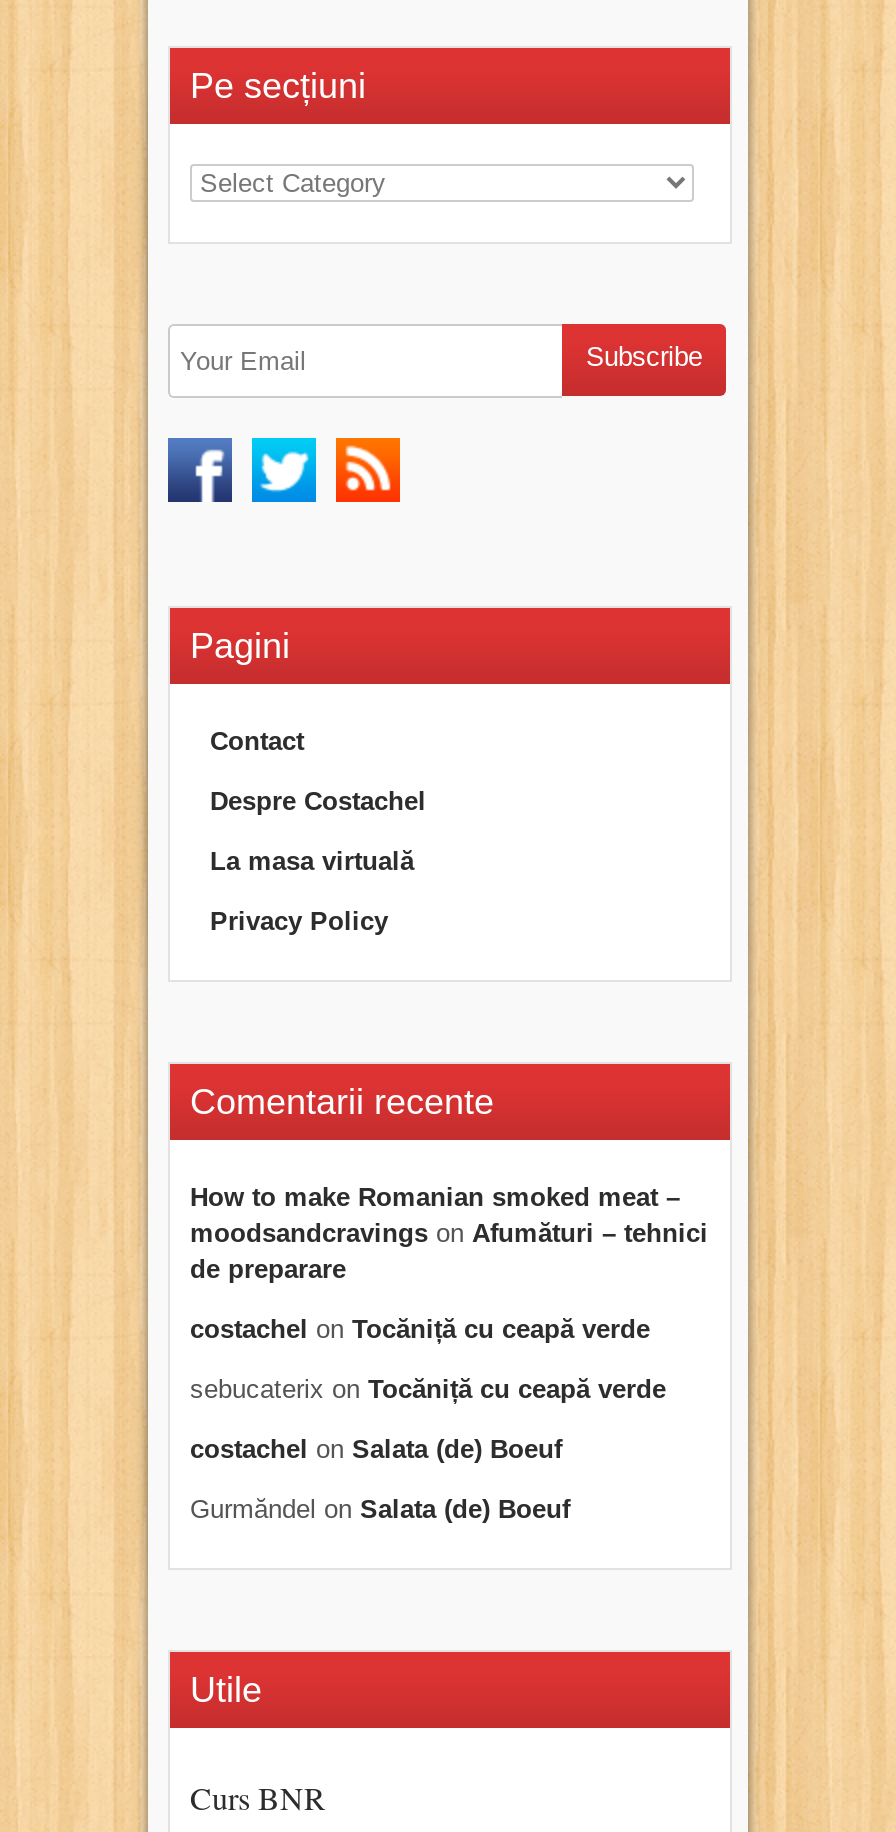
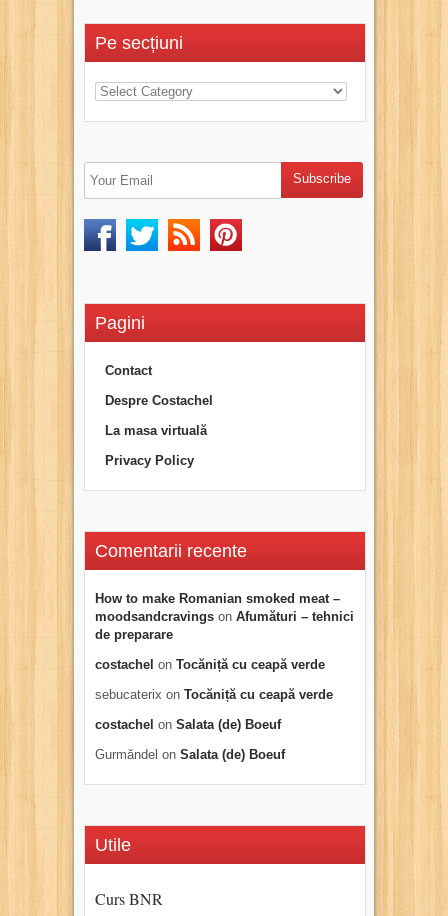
+ [image]
